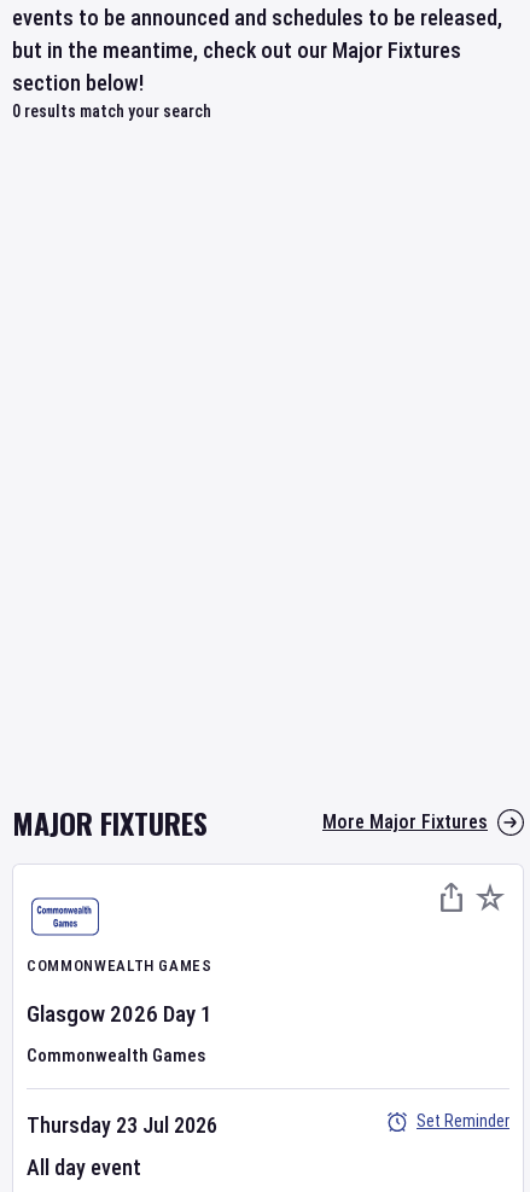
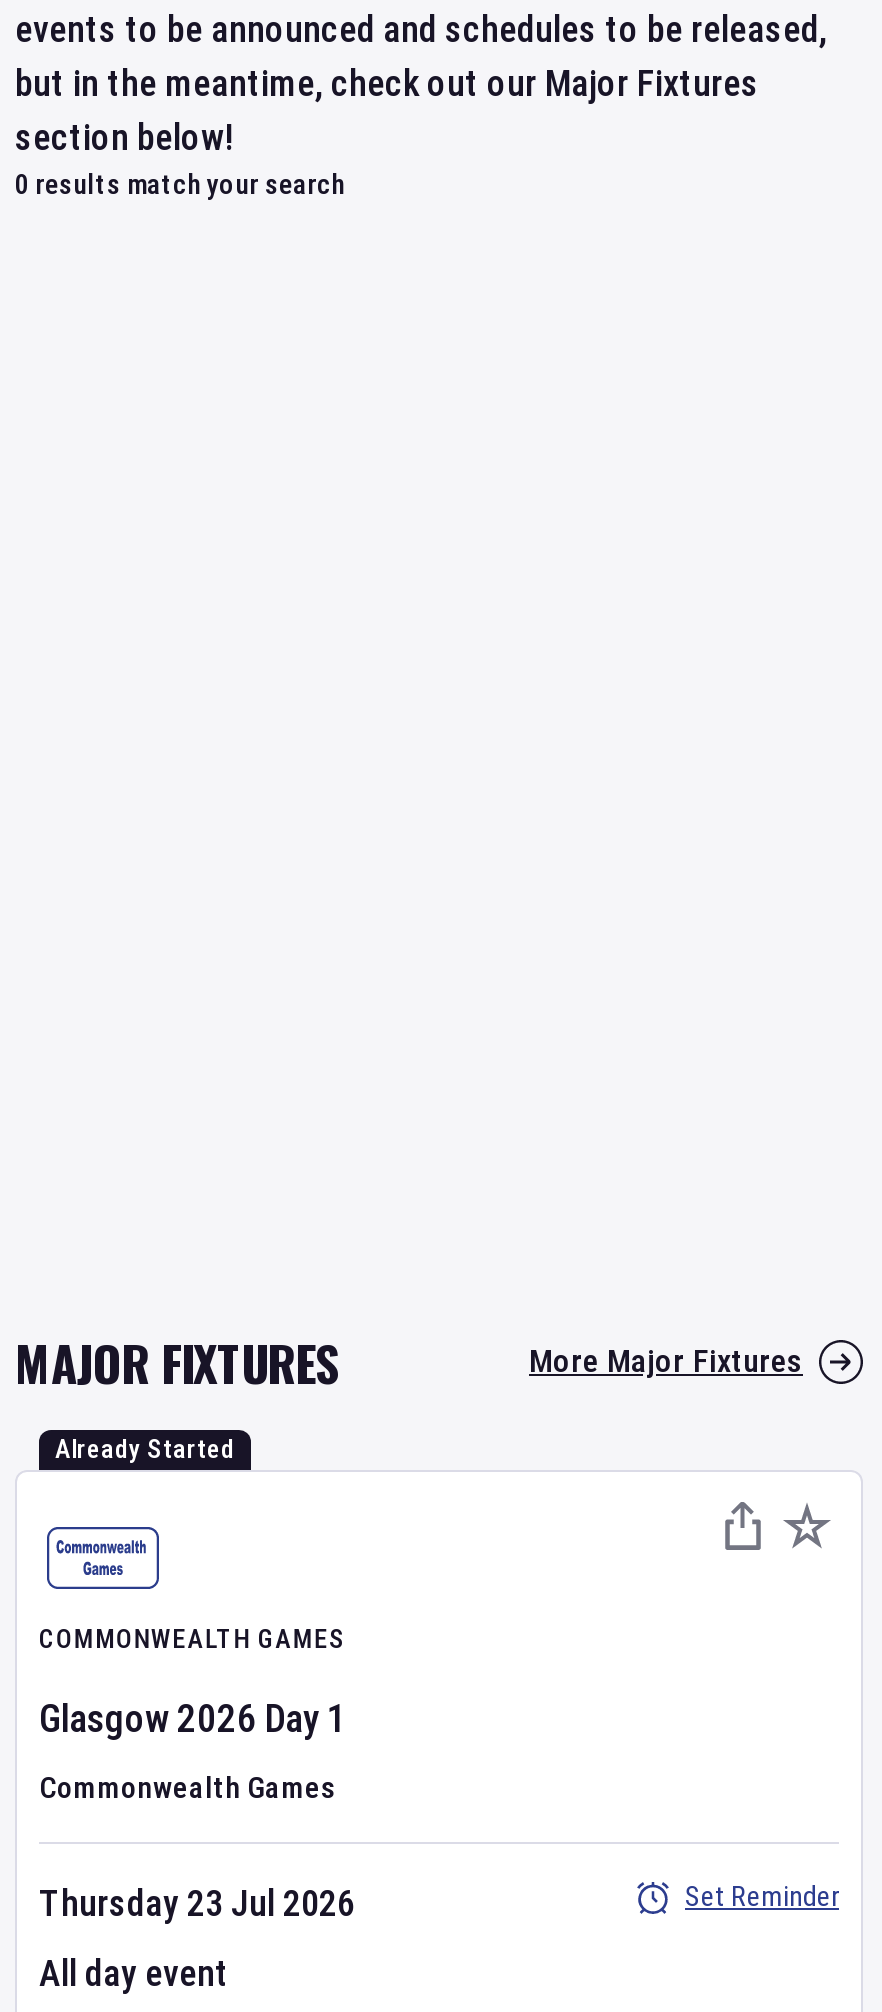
+ Already Started
